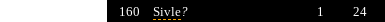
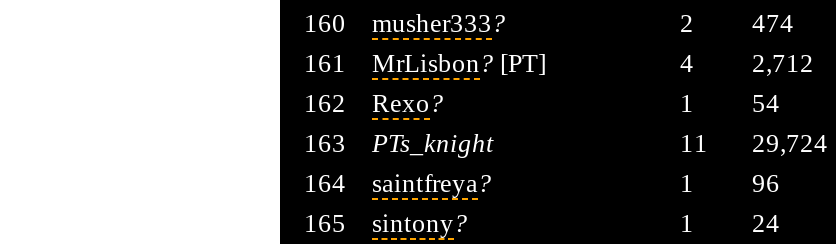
- Sivle?
+ musher333?
+ 2
+ 474
+ 161
+ MrLisbon? [PT]
+ 4
+ 2,712
+ 162
+ Rexo?
+ 1
+ 54
+ 163
+ PTs_knight
+ 11
+ 29,724
+ 164
+ saintfreya?
+ 1
+ 96
+ 165
+ sintony?
